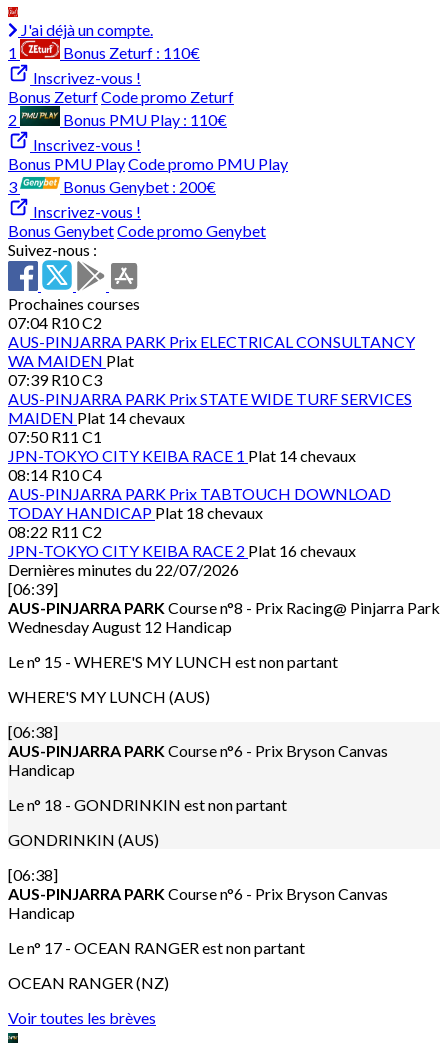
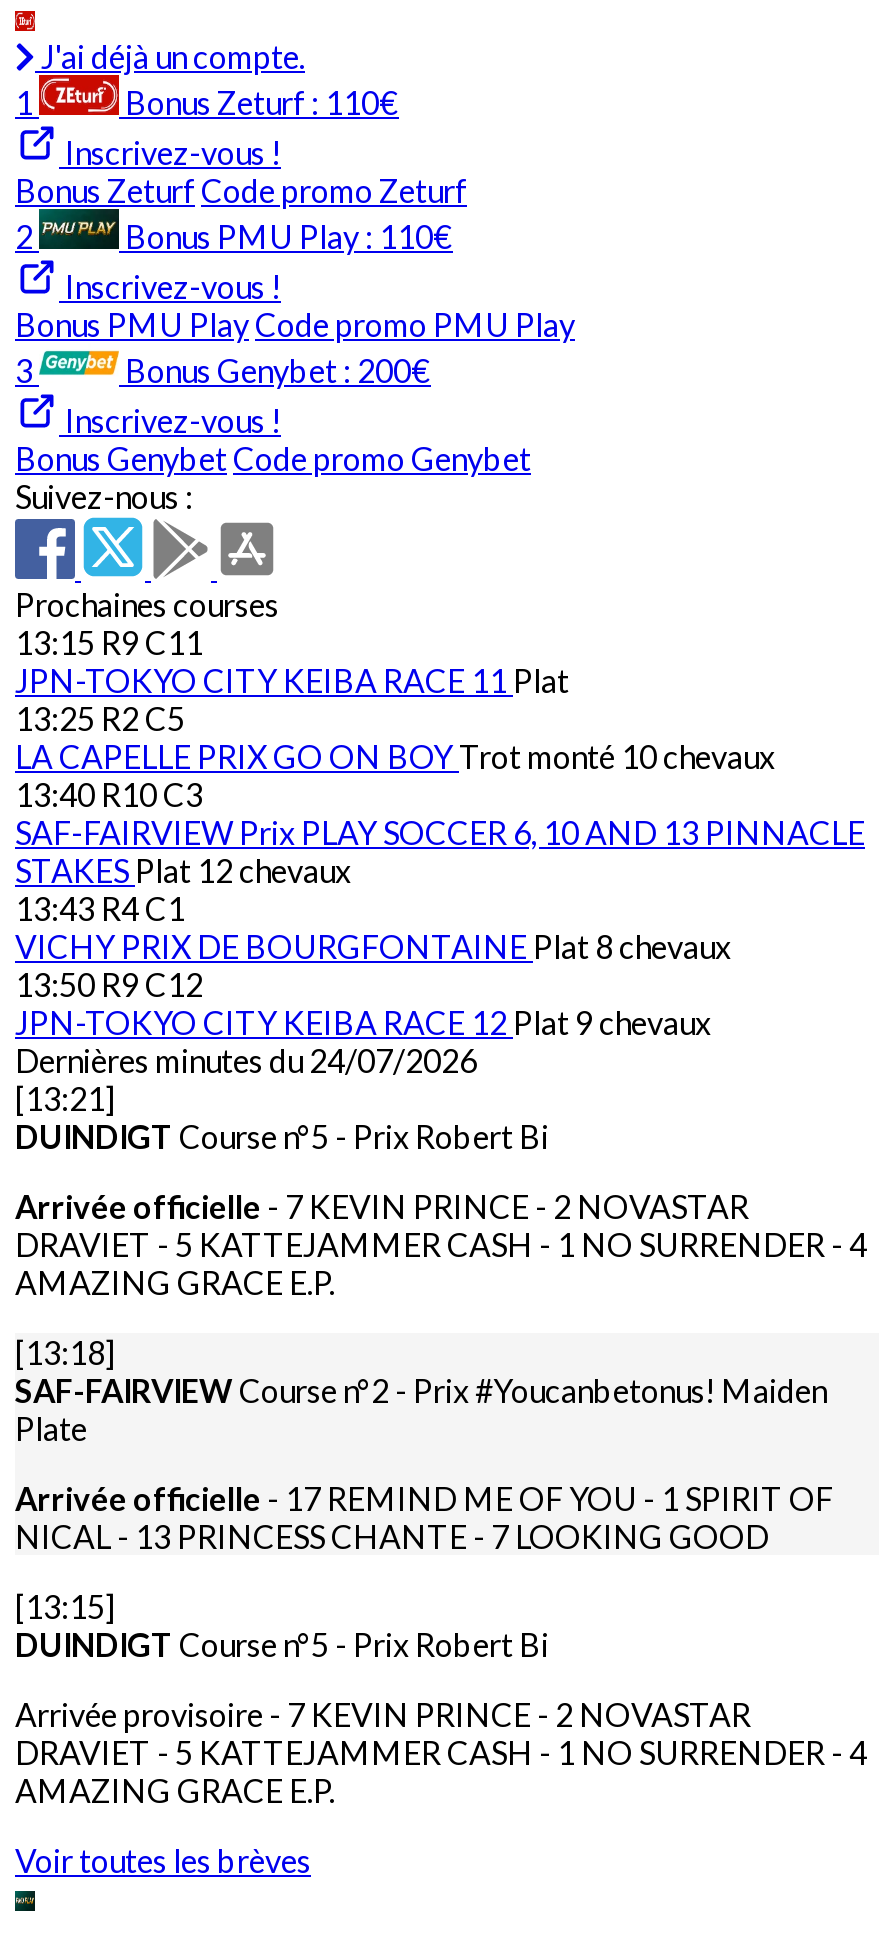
- 07:04 R10 C2
- AUS-PINJARRA PARK Prix ELECTRICAL CONSULTANCY
- WA MAIDEN Plat
- 07:39 R10 C3
- AUS-PINJARRA PARK Prix STATE WIDE TURF SERVICES
- MAIDEN Plat 14 chevaux
- 07:50 R11 C1
- JPN-TOKYO CITY KEIBA RACE 1 Plat 14 chevaux
- 08:14 R10 C4
- AUS-PINJARRA PARK Prix TABTOUCH DOWNLOAD
- TODAY HANDICAP Plat 18 chevaux
- 08:22 R11 C2
- JPN-TOKYO CITY KEIBA RACE 2 Plat 16 chevaux
- Dernières minutes du 22/07/2026
- [06:39]
- AUS-PINJARRA PARK Course n°8 - Prix Racing@ Pinjarra Park
- Wednesday August 12 Handicap
- Le n° 15 - WHERE'S MY LUNCH est non partant
- WHERE'S MY LUNCH (AUS)
- [06:38]
- AUS-PINJARRA PARK Course n°6 - Prix Bryson Canvas
- Handicap
- Le n° 18 - GONDRINKIN est non partant
- GONDRINKIN (AUS)
- [06:38]
- AUS-PINJARRA PARK Course n°6 - Prix Bryson Canvas
- Handicap
- Le n° 17 - OCEAN RANGER est non partant
- OCEAN RANGER (NZ)
+ 13:15 R9 C11
+ JPN-TOKYO CITY KEIBA RACE 11 Plat
+ 13:25 R2 C5
+ LA CAPELLE PRIX GO ON BOY Trot monté 10 chevaux
+ 13:40 R10 C3
+ SAF-FAIRVIEW Prix PLAY SOCCER 6, 10 AND 13 PINNACLE
+ STAKES Plat 12 chevaux
+ 13:43 R4 C1
+ VICHY PRIX DE BOURGFONTAINE Plat 8 chevaux
+ 13:50 R9 C12
+ JPN-TOKYO CITY KEIBA RACE 12 Plat 9 chevaux
+ Dernières minutes du 24/07/2026
+ [13:21]
+ DUINDIGT Course n°5 - Prix Robert Bi
+ Arrivée officielle - 7 KEVIN PRINCE - 2 NOVASTAR
+ DRAVIET - 5 KATTEJAMMER CASH - 1 NO SURRENDER - 4
+ AMAZING GRACE E.P.
+ [13:18]
+ SAF-FAIRVIEW Course n°2 - Prix #Youcanbetonus! Maiden
+ Plate
+ Arrivée officielle - 17 REMIND ME OF YOU - 1 SPIRIT OF
+ NICAL - 13 PRINCESS CHANTE - 7 LOOKING GOOD
+ [13:15]
+ DUINDIGT Course n°5 - Prix Robert Bi
+ Arrivée provisoire - 7 KEVIN PRINCE - 2 NOVASTAR
+ DRAVIET - 5 KATTEJAMMER CASH - 1 NO SURRENDER - 4
+ AMAZING GRACE E.P.
